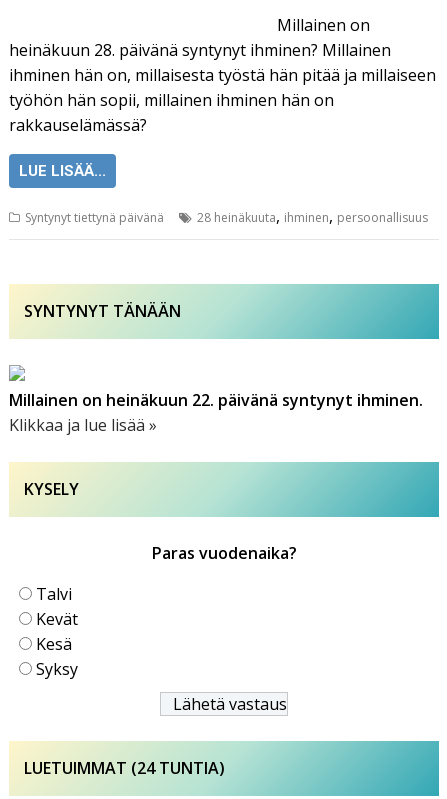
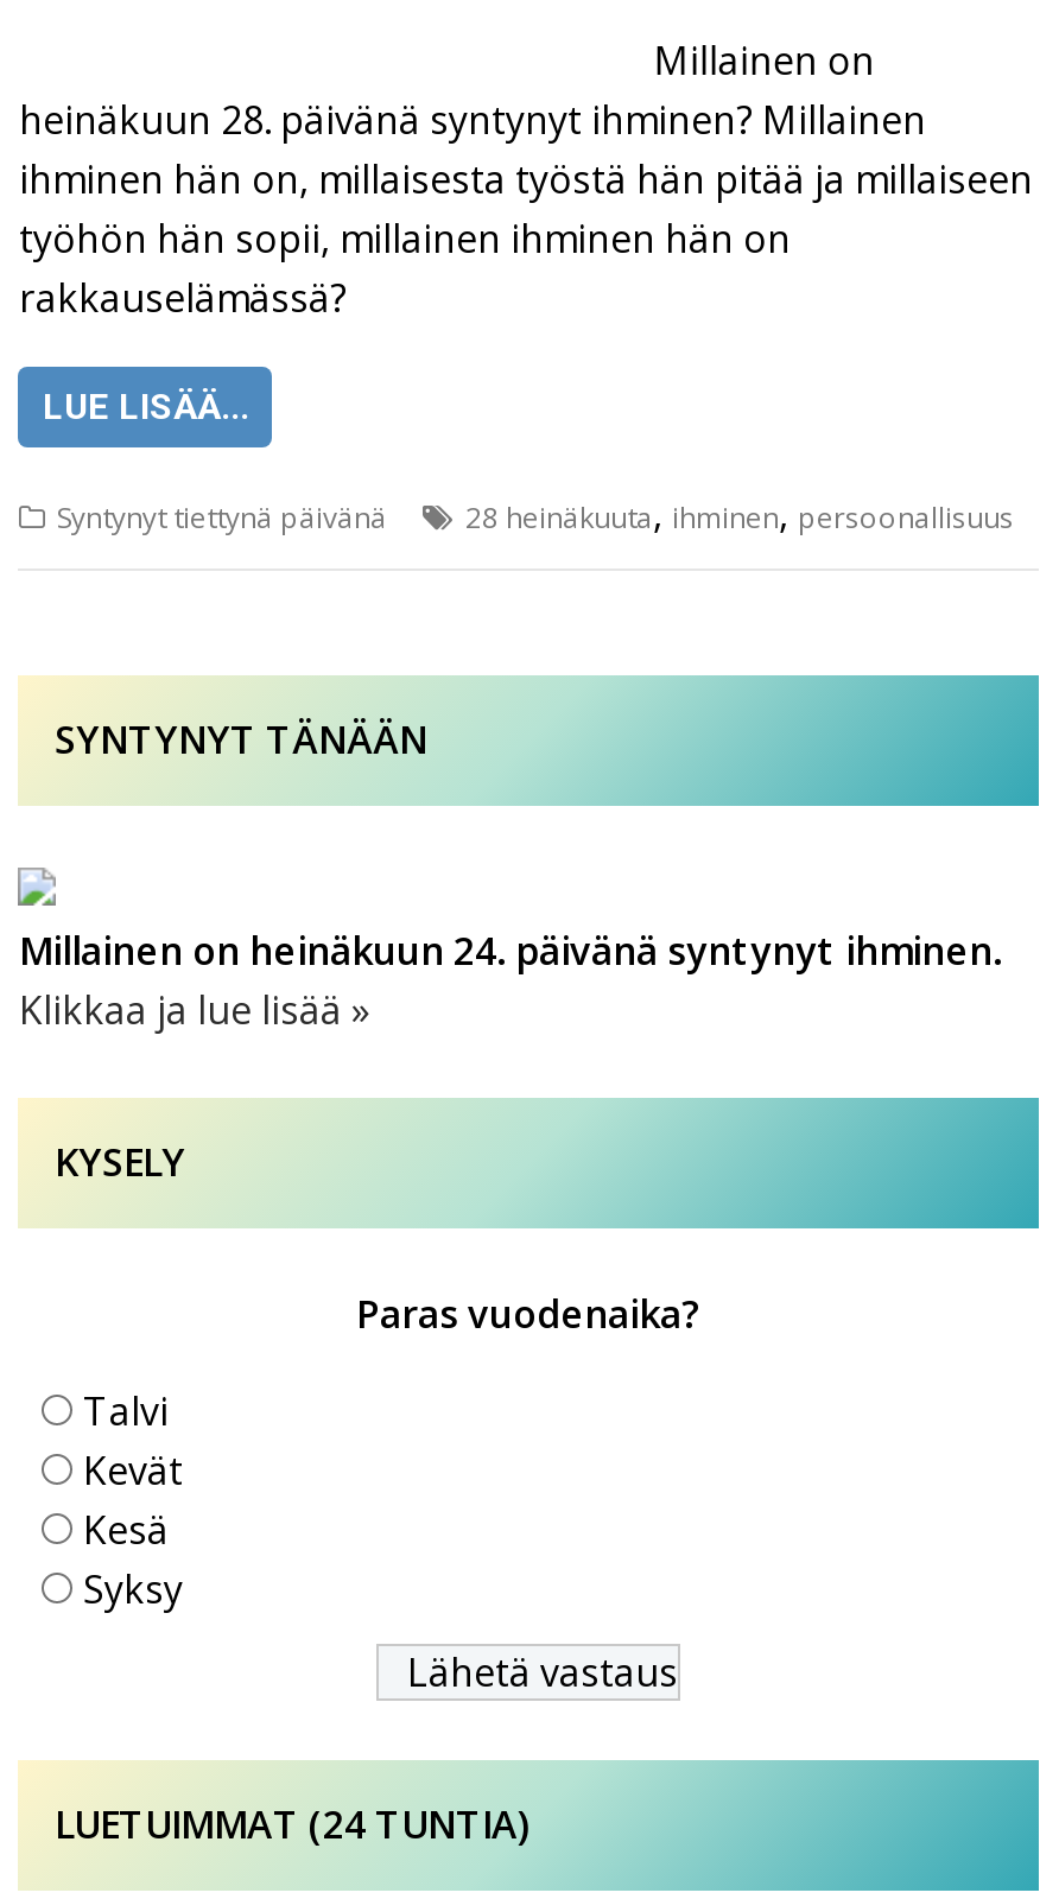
- Millainen on heinäkuun 22. päivänä syntynyt ihminen.
+ Millainen on heinäkuun 24. päivänä syntynyt ihminen.
